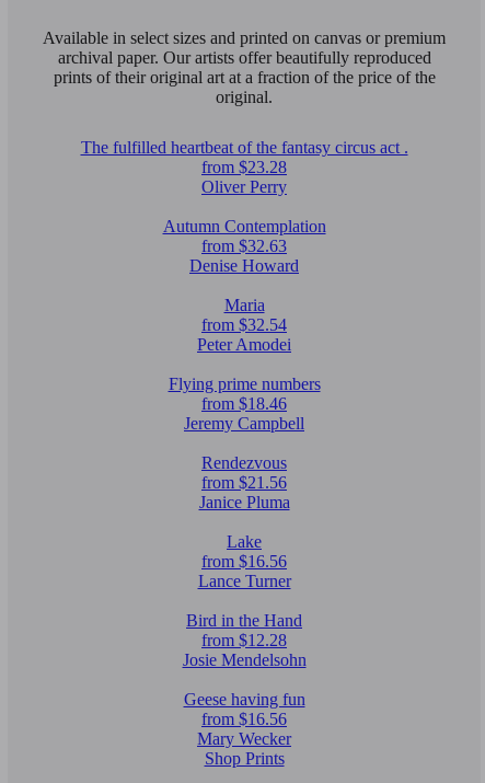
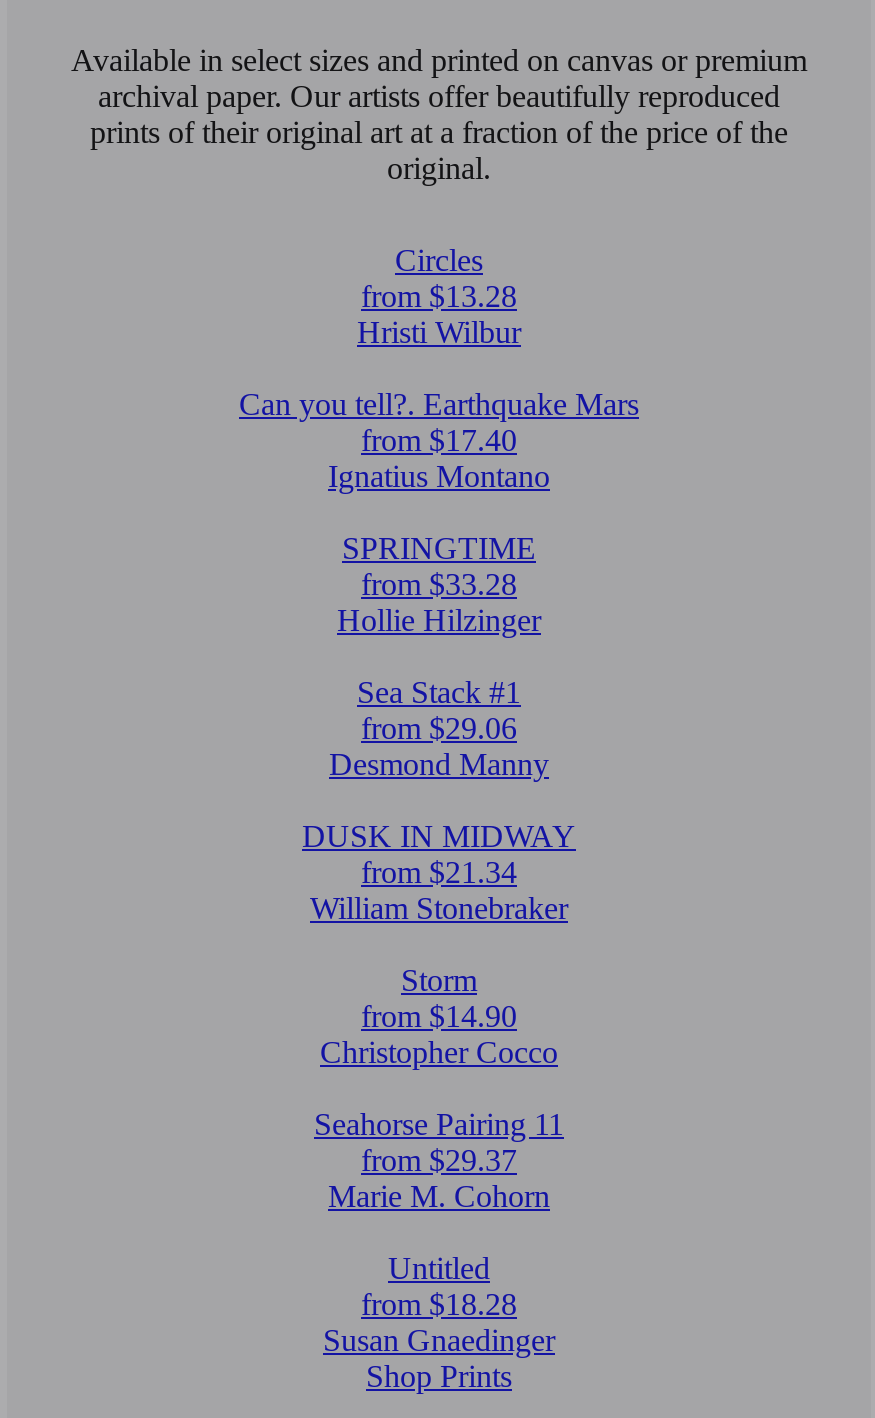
- The fulfilled heartbeat of the fantasy circus act .
- from $23.28
- Oliver Perry
+ Circles
+ from $13.28
+ Hristi Wilbur

- Autumn Contemplation
- from $32.63
- Denise Howard
+ Can you tell?. Earthquake Mars
+ from $17.40
+ Ignatius Montano

- Maria
- from $32.54
- Peter Amodei
+ SPRINGTIME
+ from $33.28
+ Hollie Hilzinger

- Flying prime numbers
- from $18.46
- Jeremy Campbell
+ Sea Stack #1
+ from $29.06
+ Desmond Manny

- Rendezvous
- from $21.56
- Janice Pluma
+ DUSK IN MIDWAY
+ from $21.34
+ William Stonebraker

- Lake
- from $16.56
- Lance Turner
+ Storm
+ from $14.90
+ Christopher Cocco

- Bird in the Hand
- from $12.28
- Josie Mendelsohn
+ Seahorse Pairing 11
+ from $29.37
+ Marie M. Cohorn

- Geese having fun
- from $16.56
- Mary Wecker
+ Untitled
+ from $18.28
+ Susan Gnaedinger
